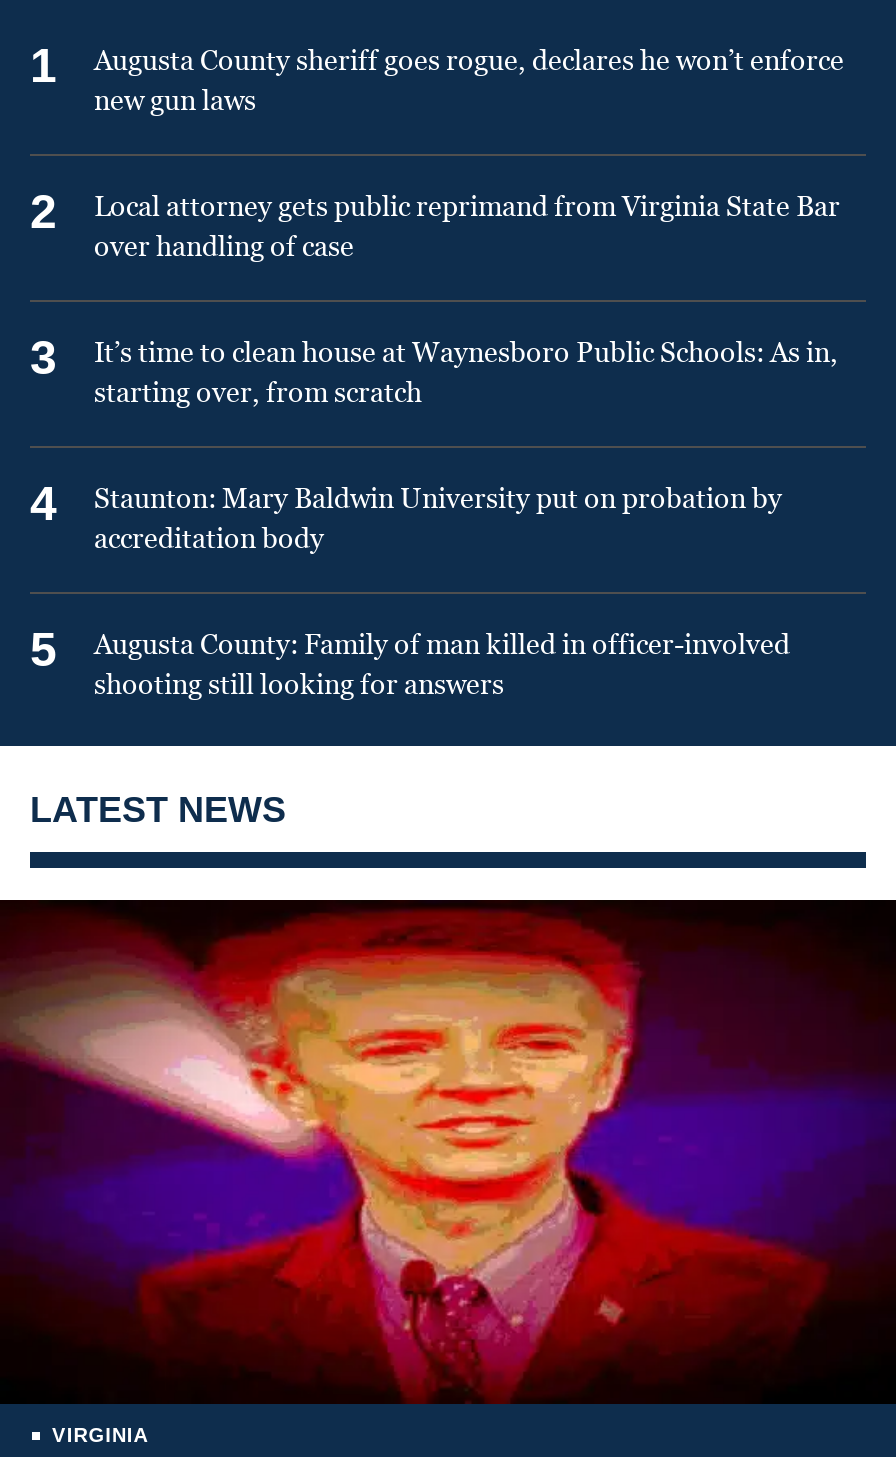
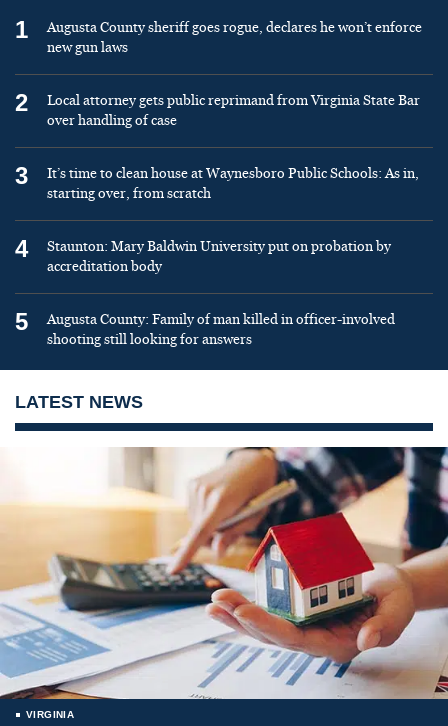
- [image]
+ [image]
